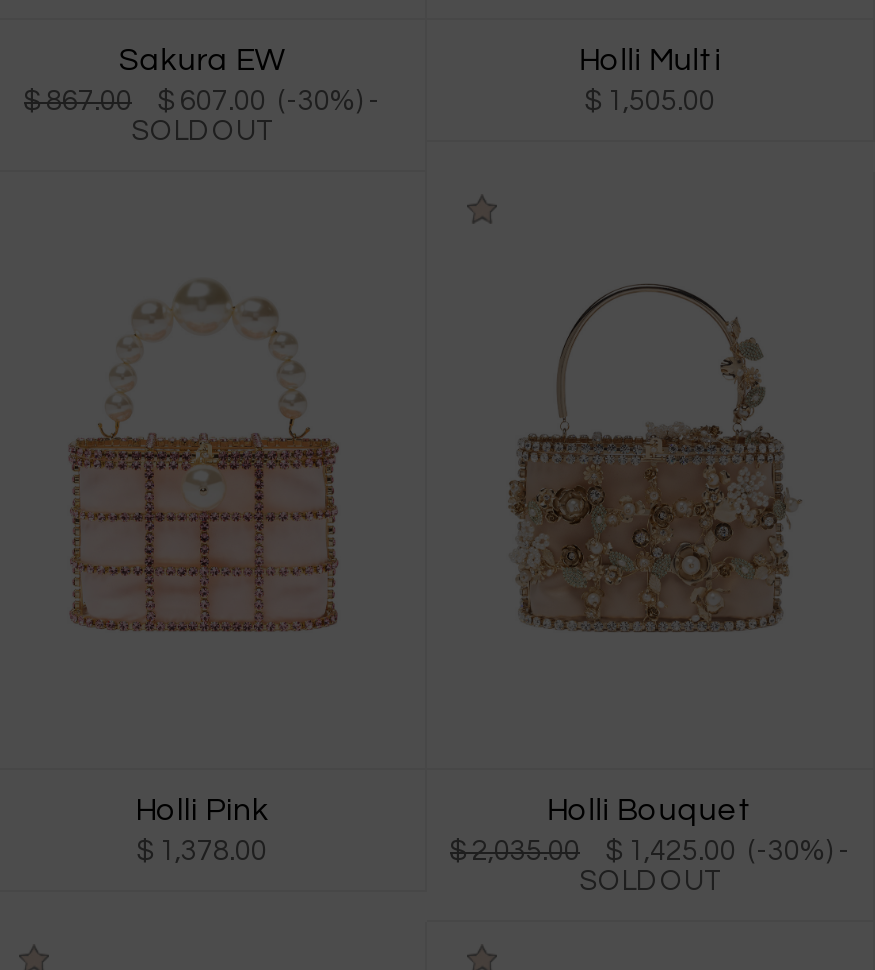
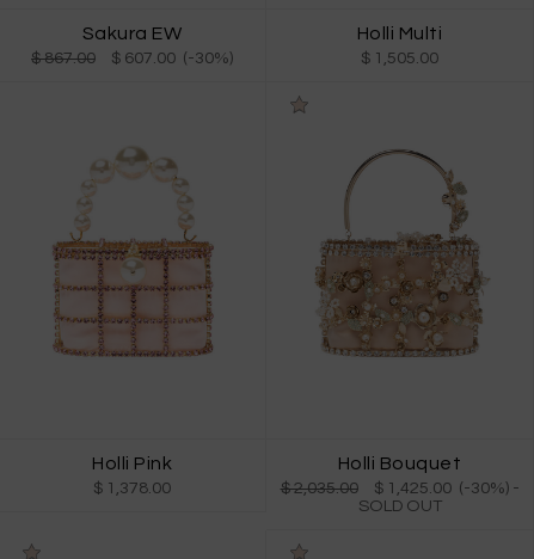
- $ 607.00 (-30%) -
- SOLD OUT
+ $ 607.00 (-30%)
